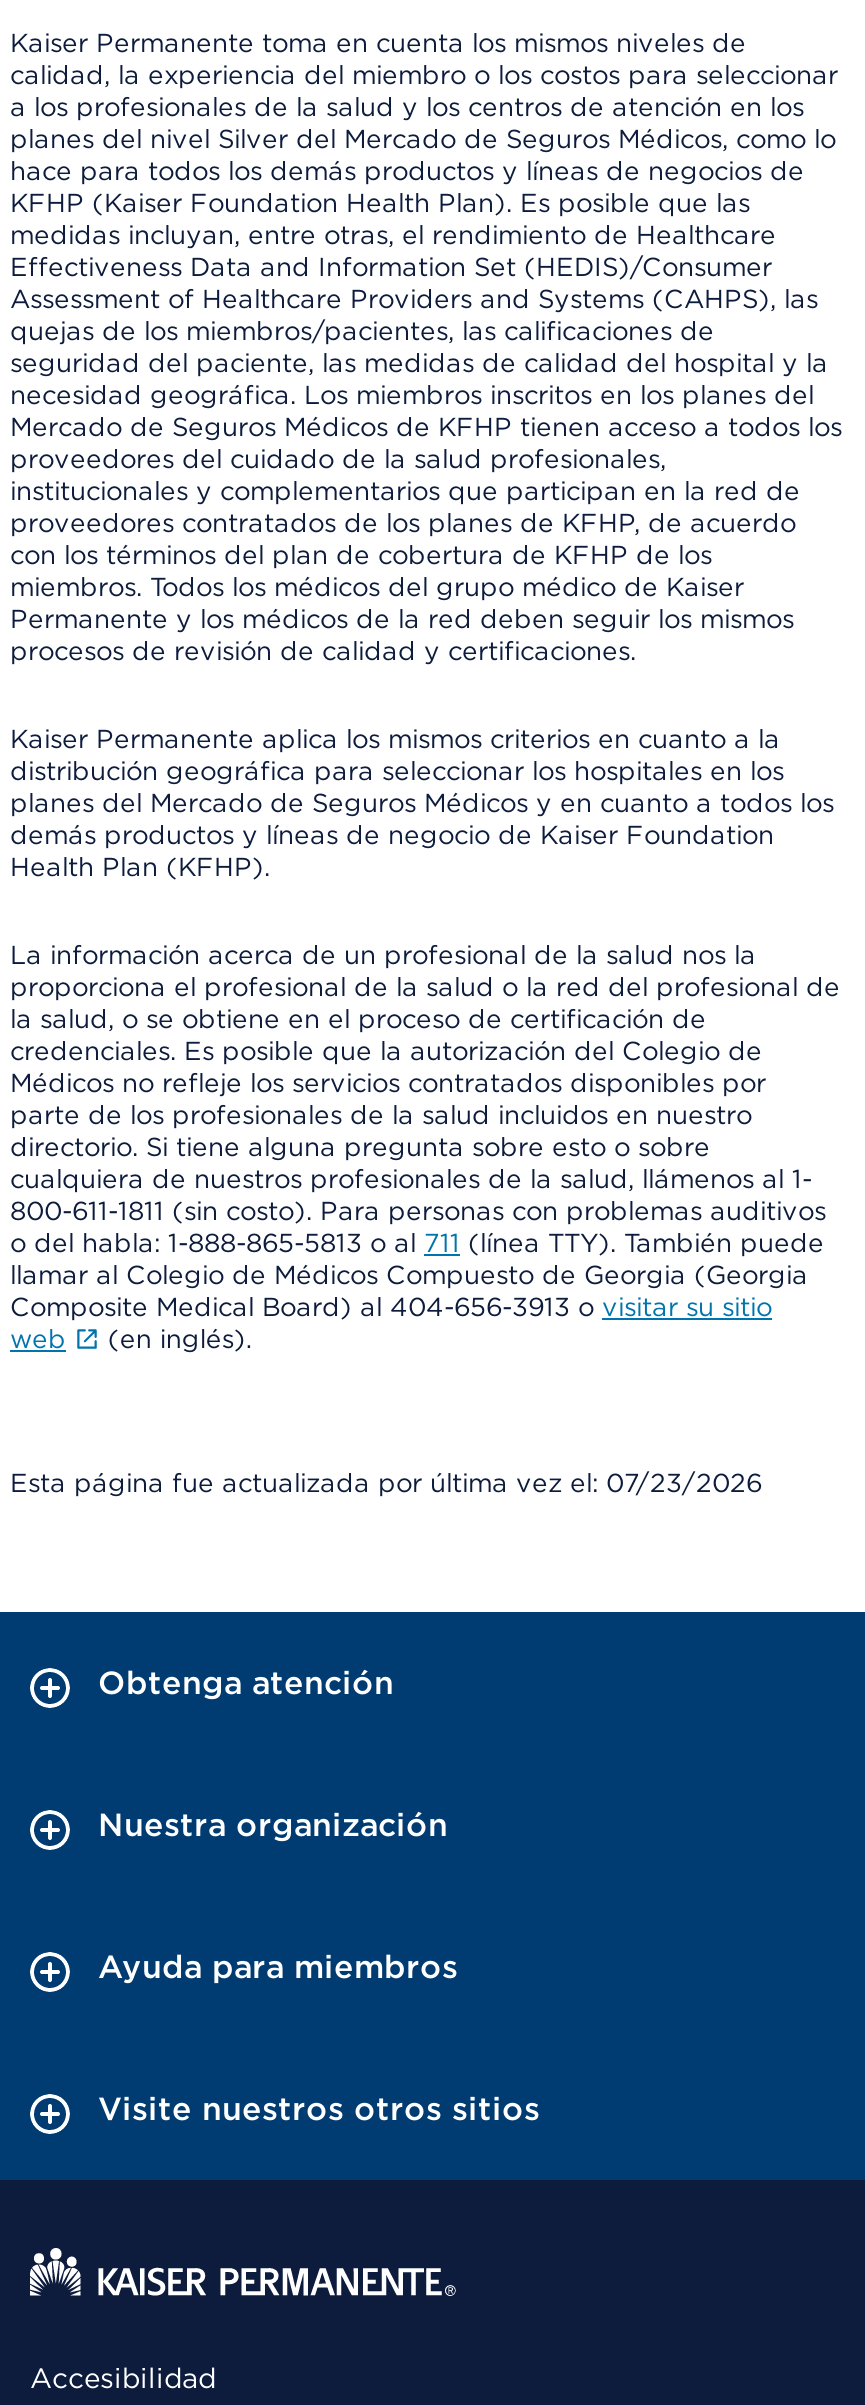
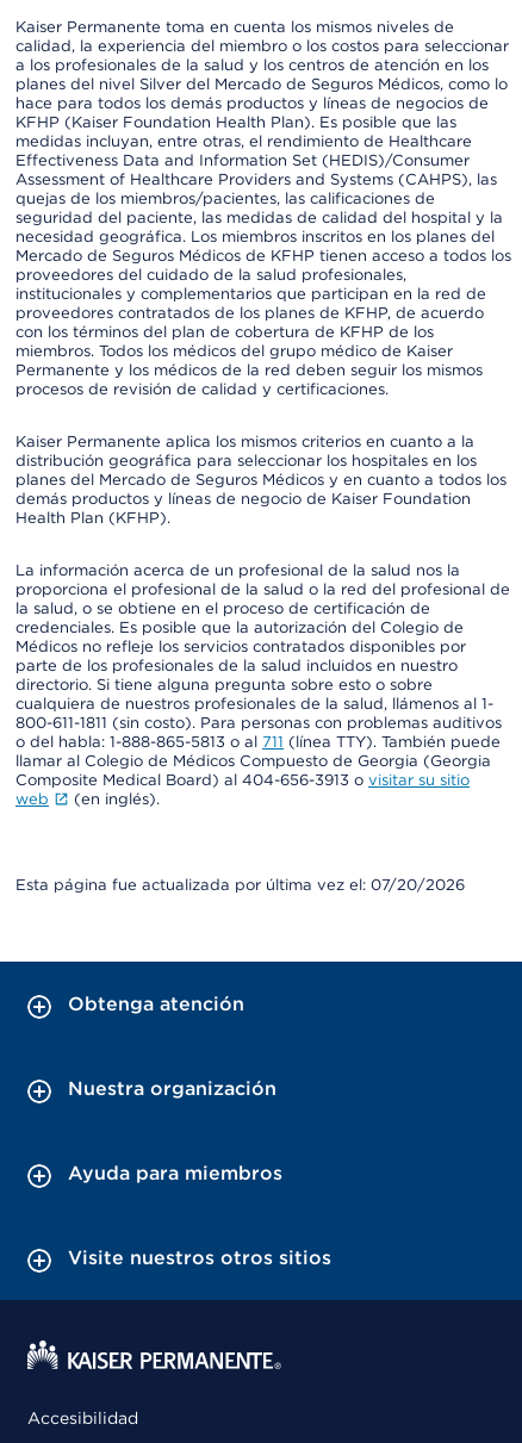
- Esta página fue actualizada por última vez el: 07/23/2026
+ Esta página fue actualizada por última vez el: 07/20/2026
